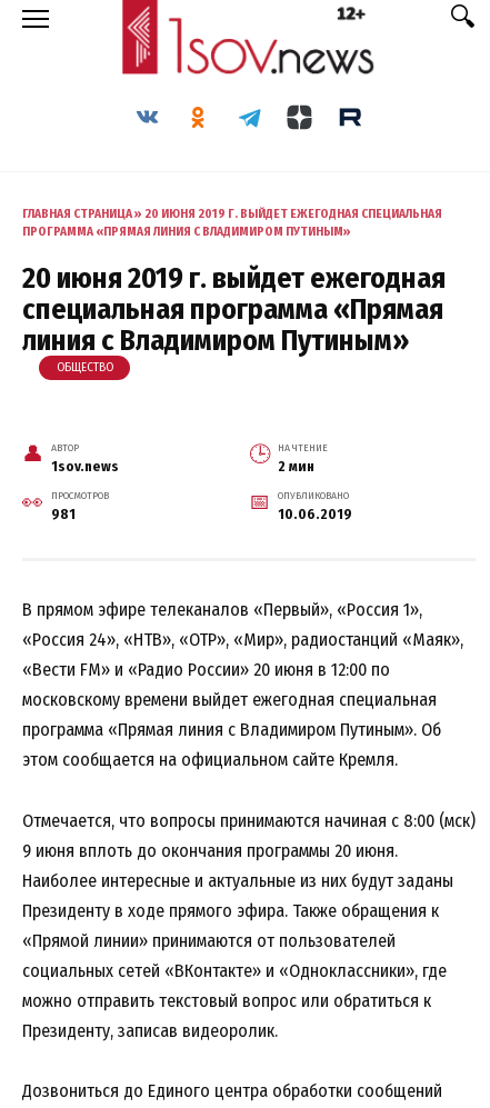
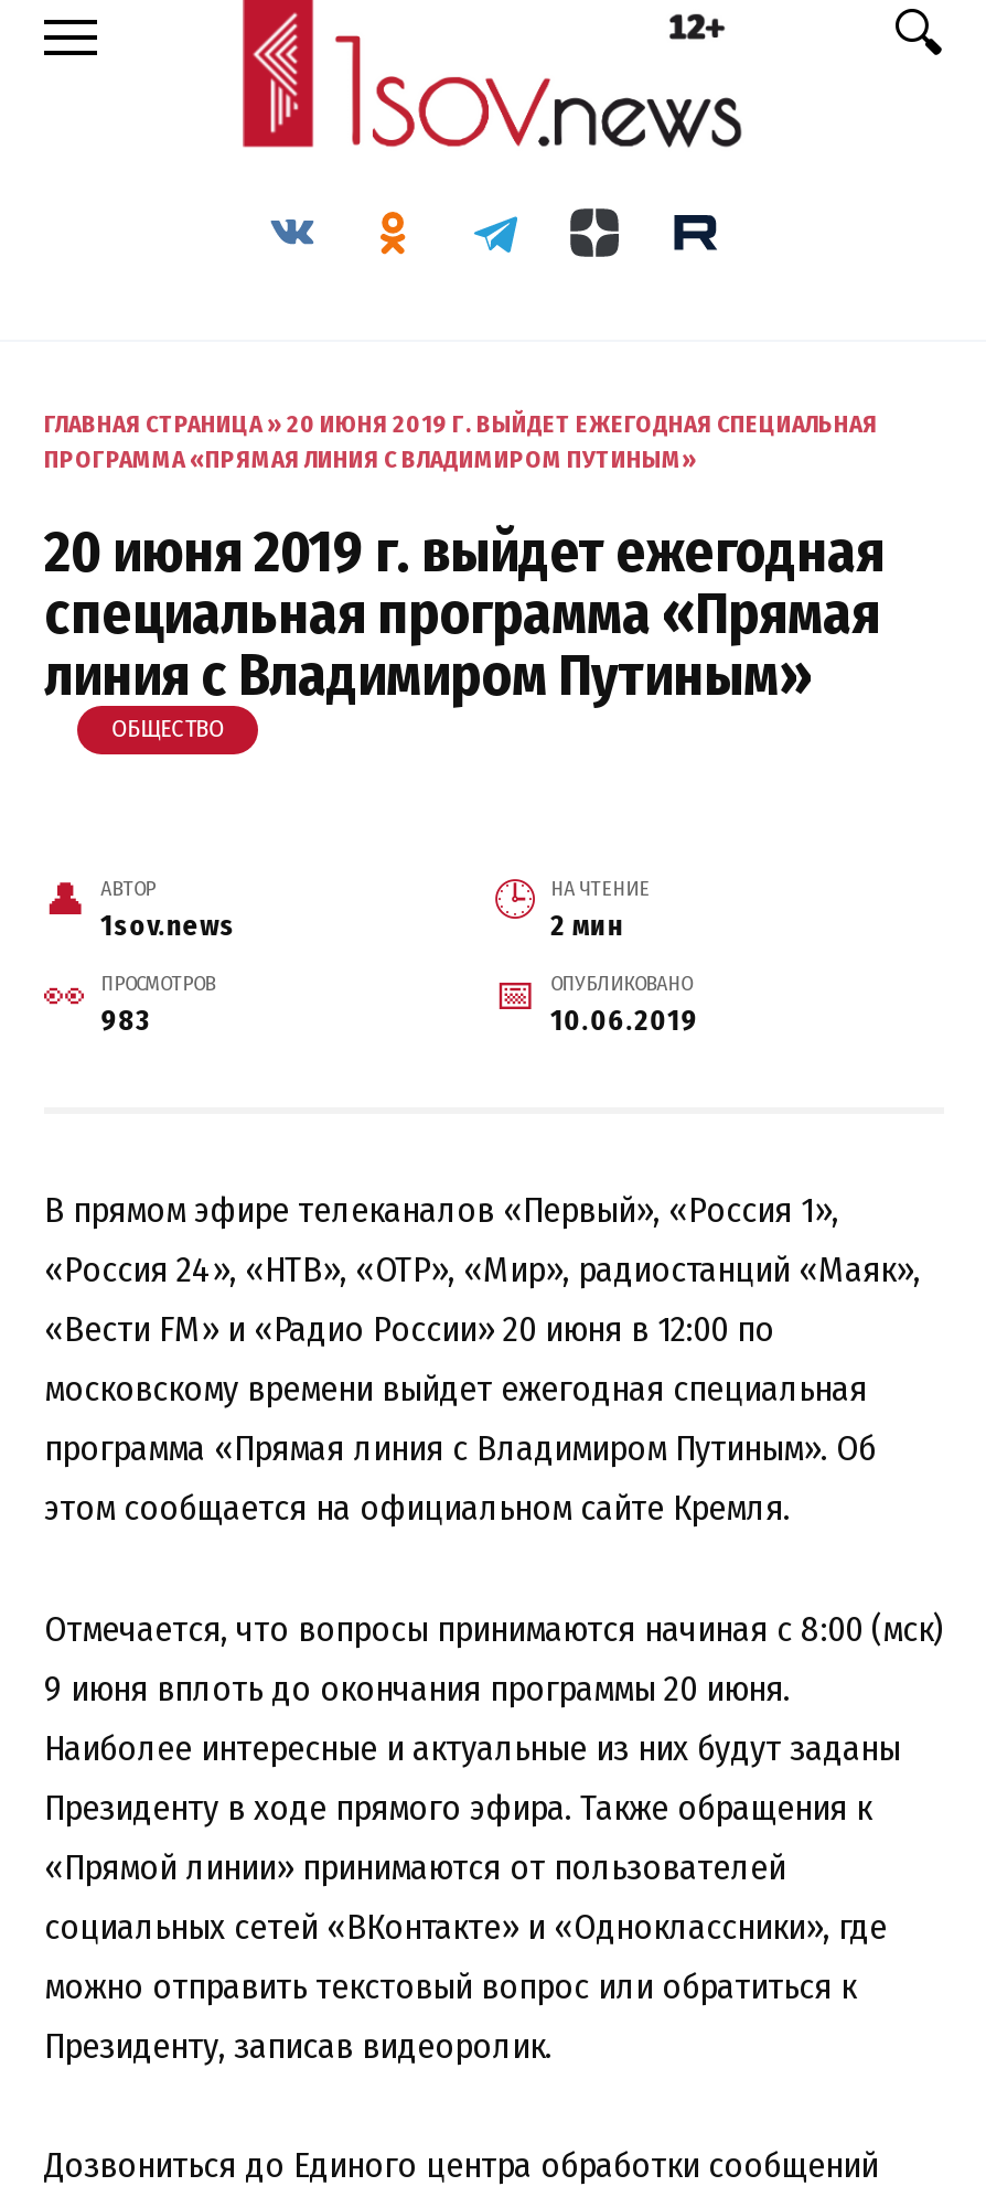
- 981
+ 983
